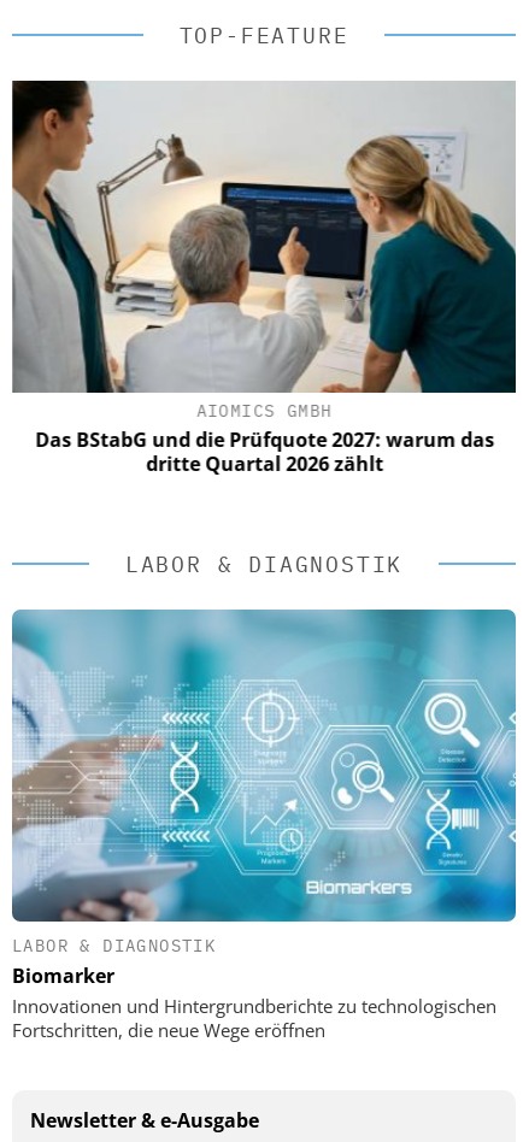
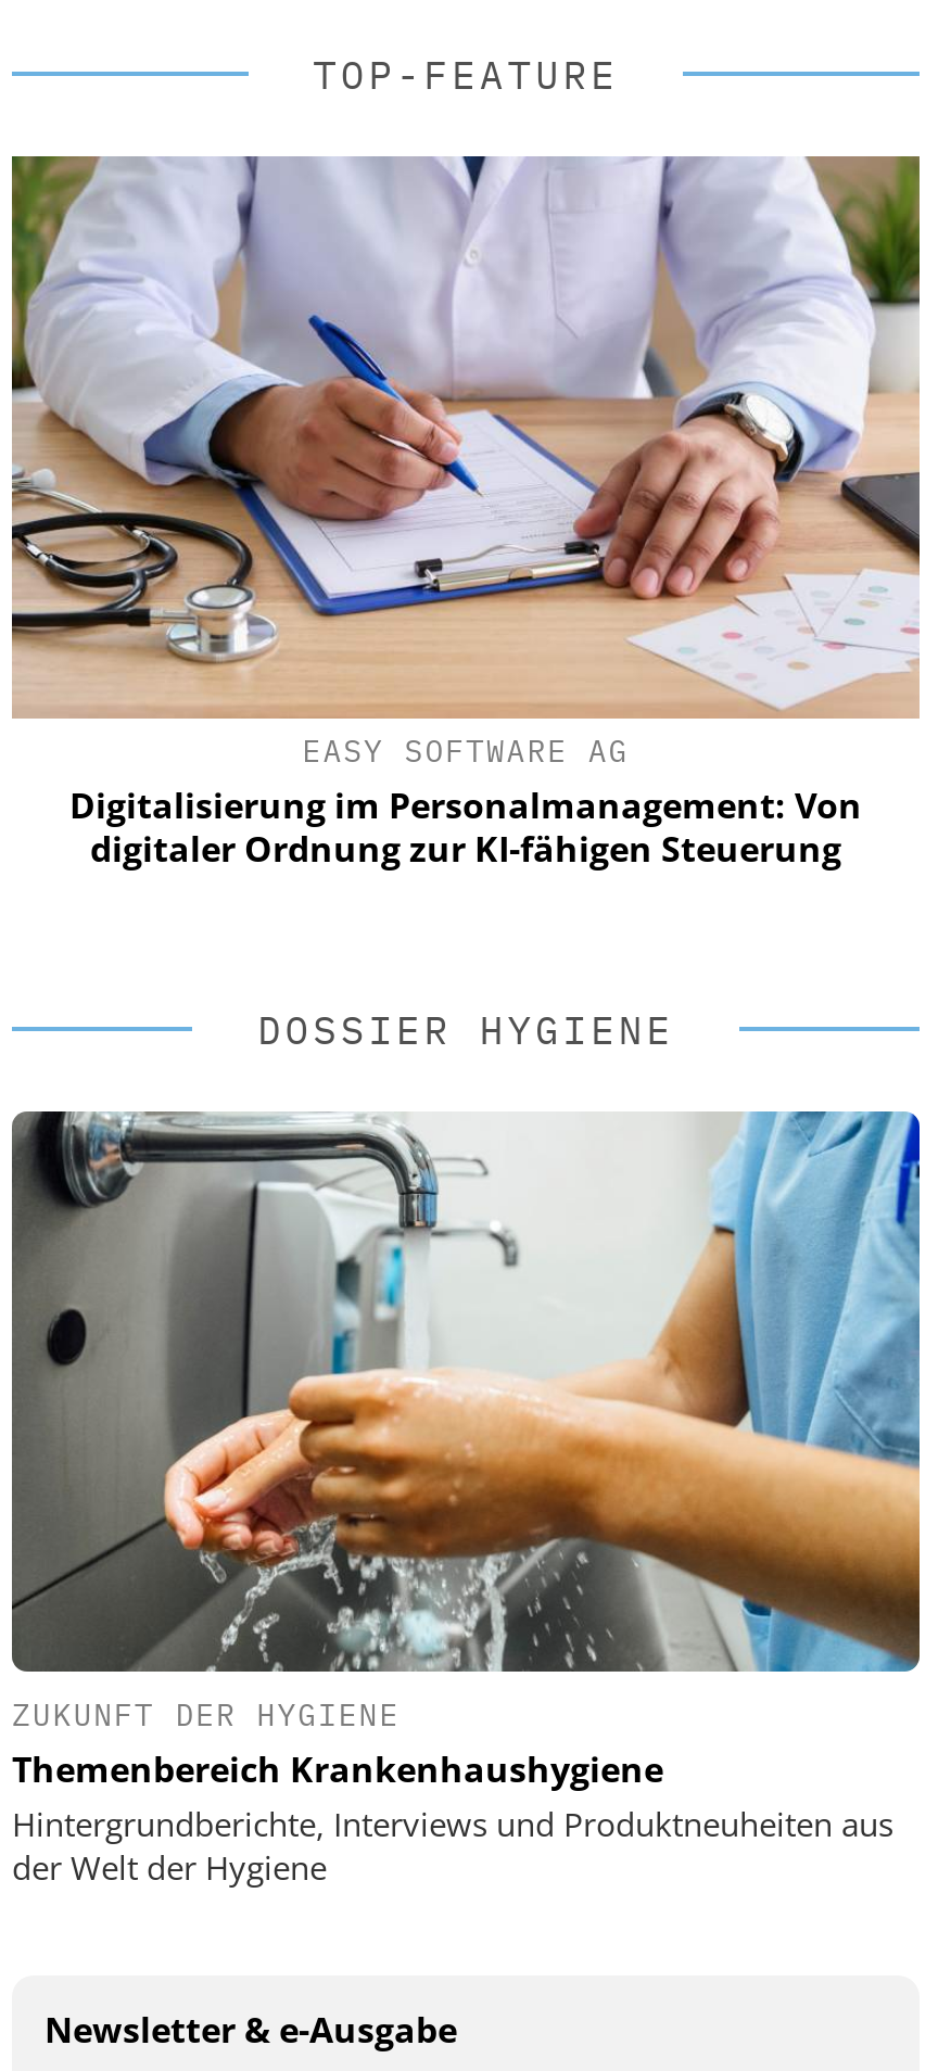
- [image]
- AIOMICS GMBH
- Das BStabG und die Prüfquote 2027: warum das
- dritte Quartal 2026 zählt
+ [image]
+ EASY SOFTWARE AG
+ Digitalisierung im Personalmanagement: Von
+ digitaler Ordnung zur KI-fähigen Steuerung

- LABOR & DIAGNOSTIK
+ DOSSIER HYGIENE

- [image]
- LABOR & DIAGNOSTIK
- Biomarker
- Innovationen und Hintergrundberichte zu technologischen
- Fortschritten, die neue Wege eröffnen
+ [image]
+ ZUKUNFT DER HYGIENE
+ Themenbereich Krankenhaushygiene
+ Hintergrundberichte, Interviews und Produktneuheiten aus
+ der Welt der Hygiene
